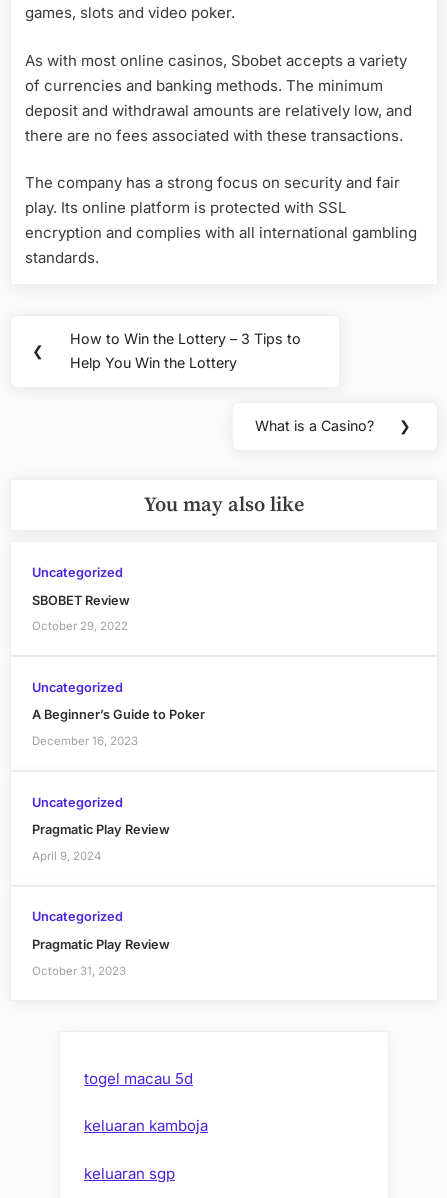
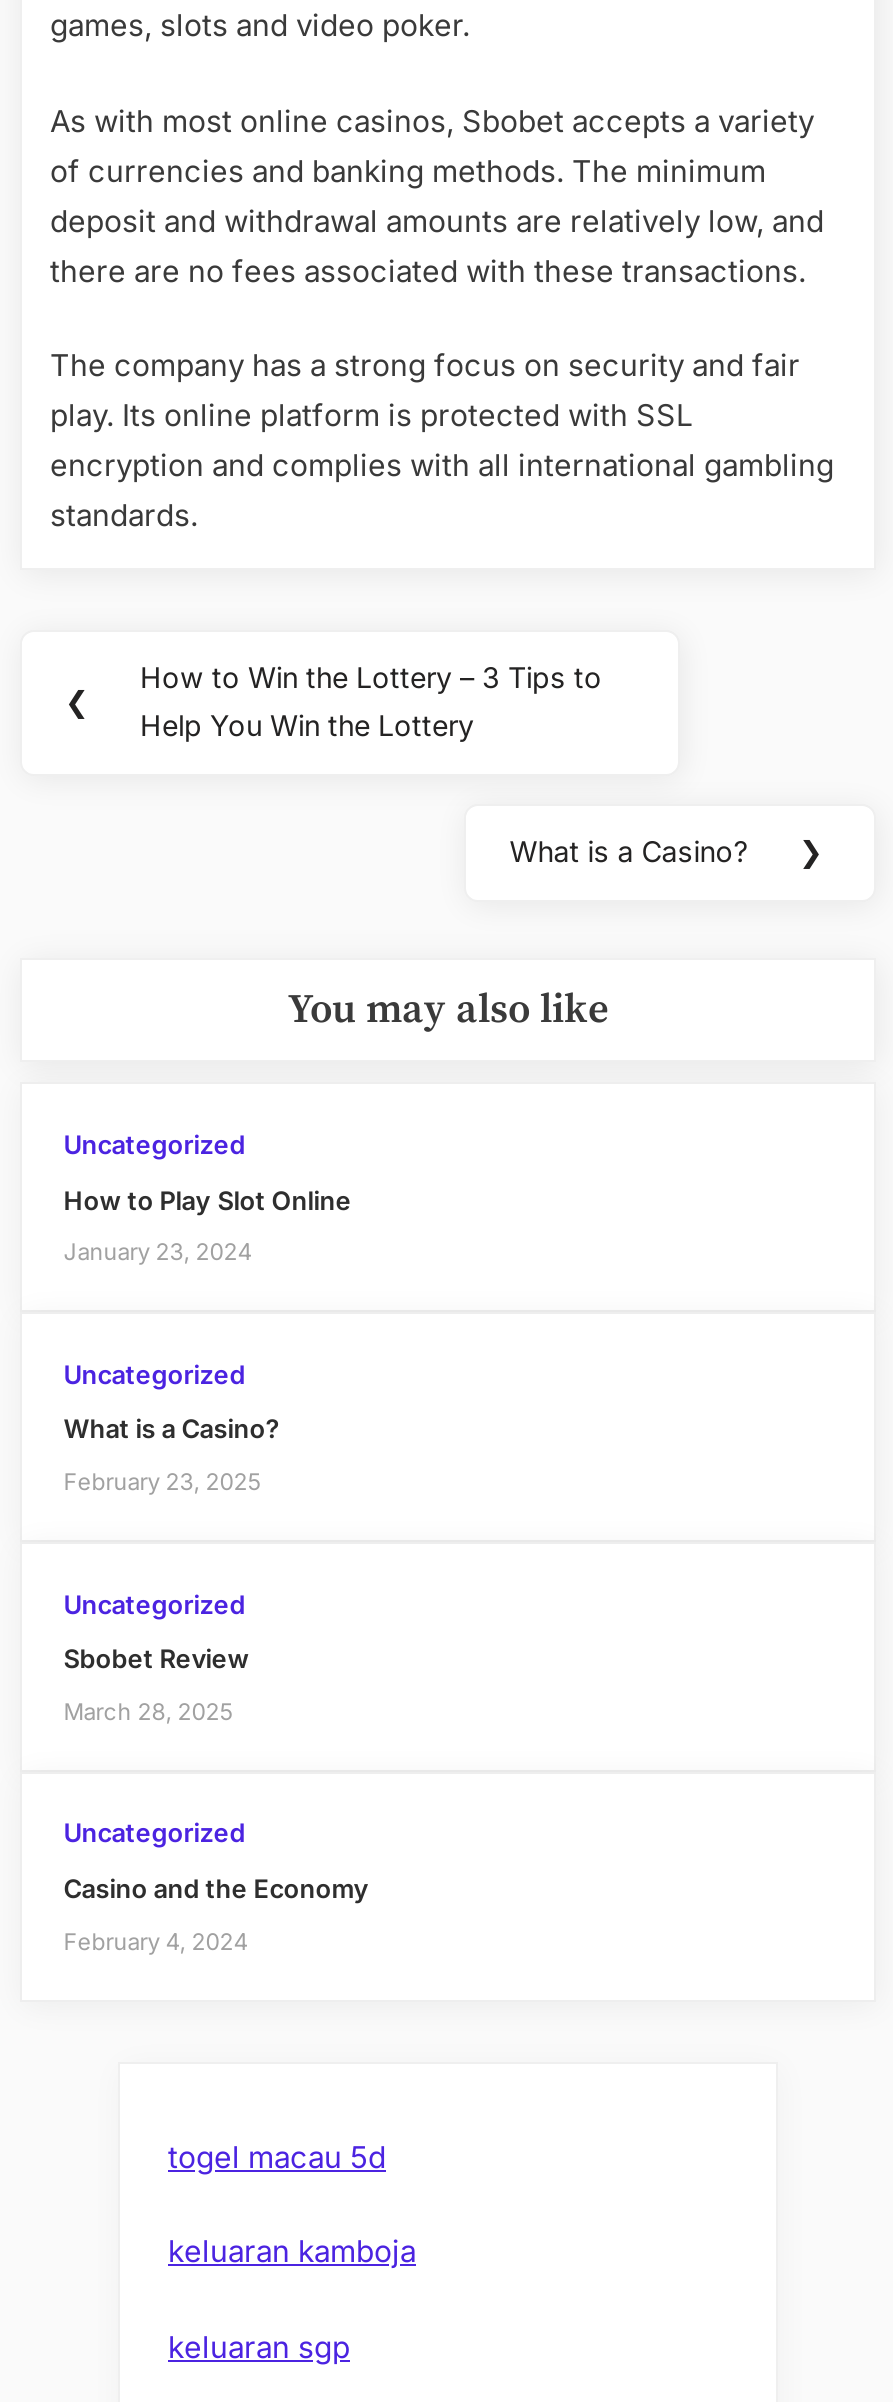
- SBOBET Review
+ How to Play Slot Online

- October 29, 2022
+ January 23, 2024

- A Beginner’s Guide to Poker
+ What is a Casino?

- December 16, 2023
+ February 23, 2025

- Pragmatic Play Review
+ Sbobet Review

- April 9, 2024
+ March 28, 2025

- Pragmatic Play Review
+ Casino and the Economy

- October 31, 2023
+ February 4, 2024
